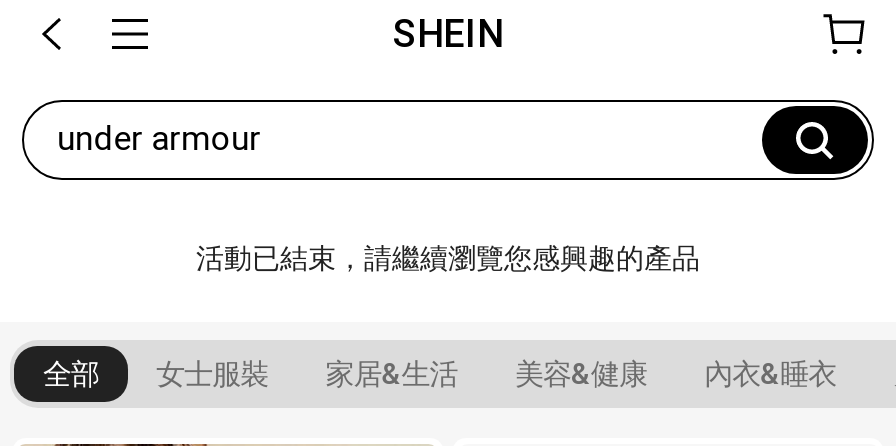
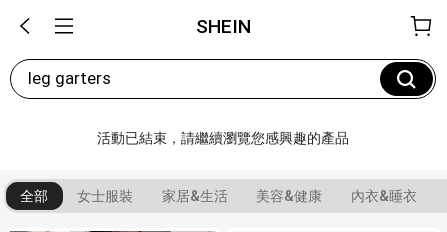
- under armour
+ leg garters
